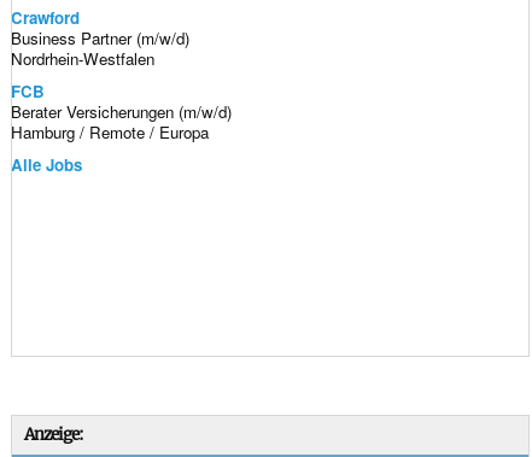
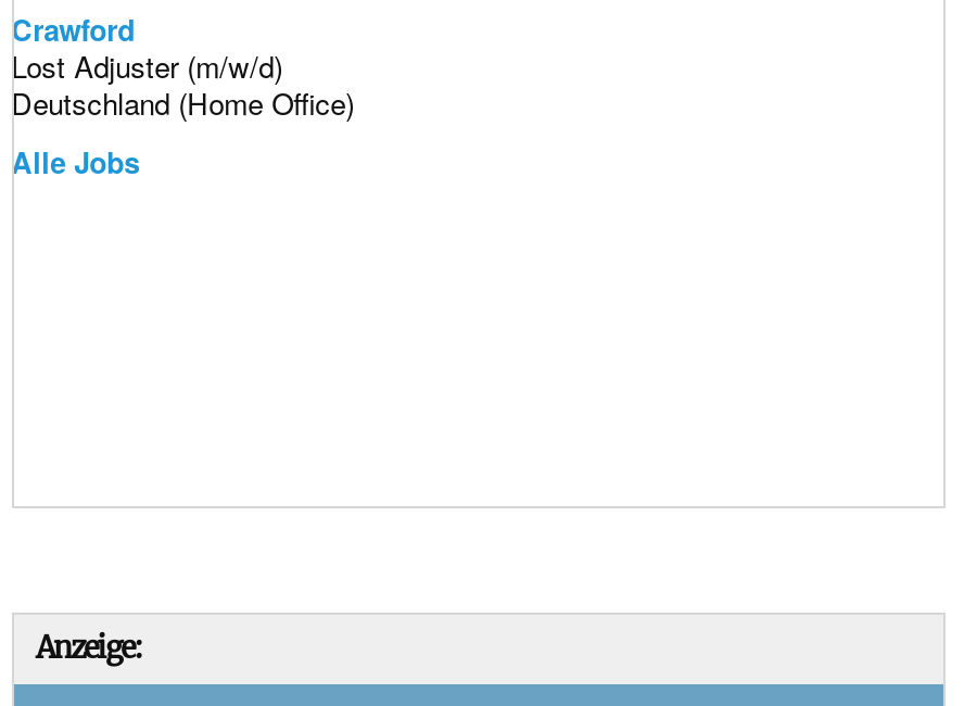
- Business Partner (m/w/d)
- Nordrhein-Westfalen
- FCB
- Berater Versicherungen (m/w/d)
- Hamburg / Remote / Europa
+ Lost Adjuster (m/w/d)
+ Deutschland (Home Office)
